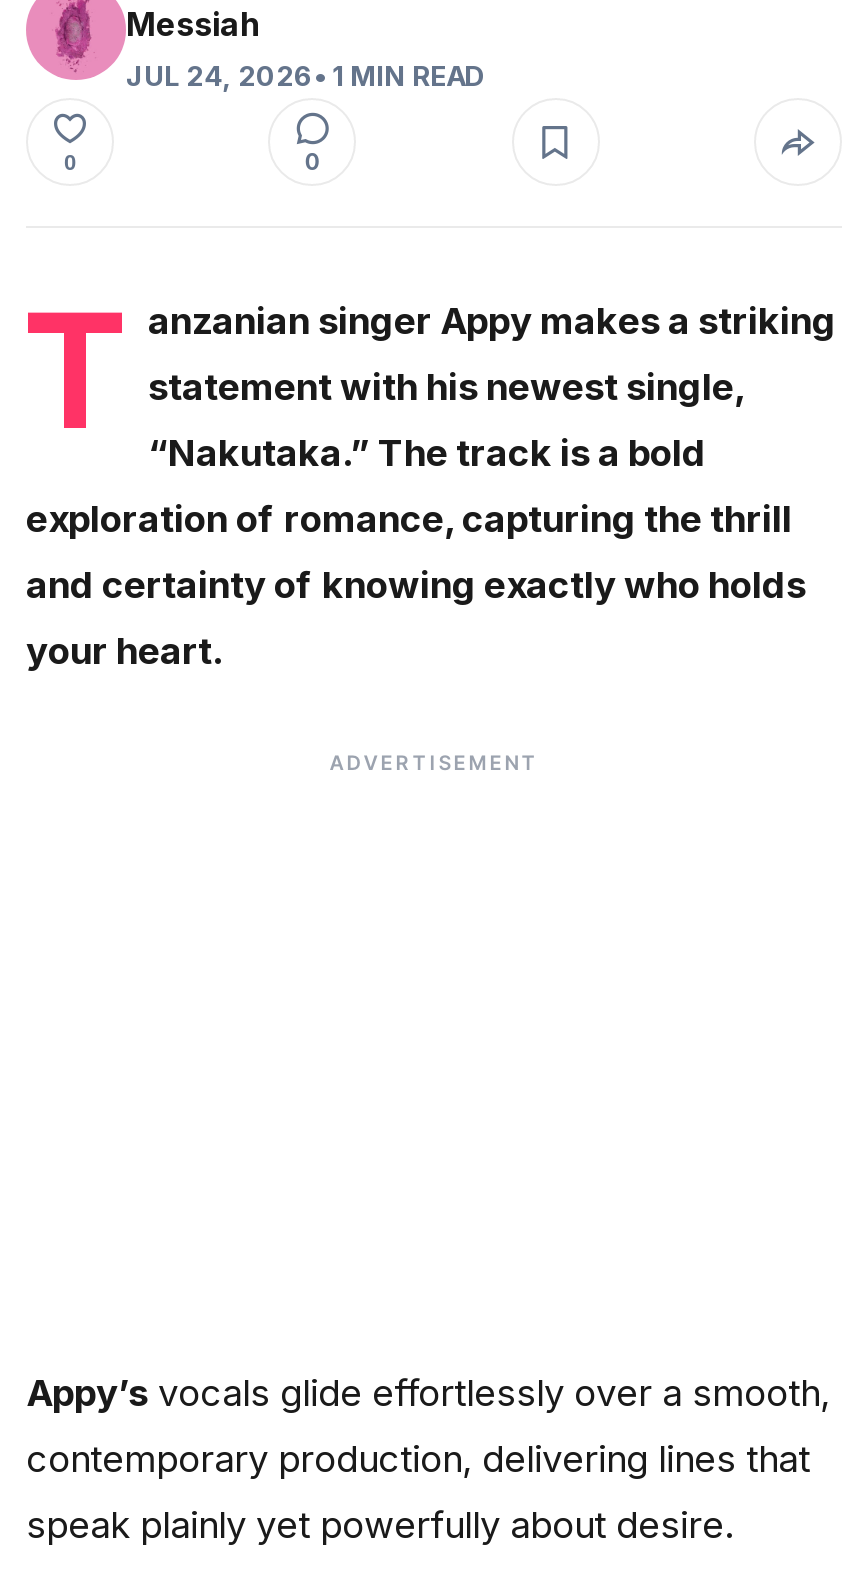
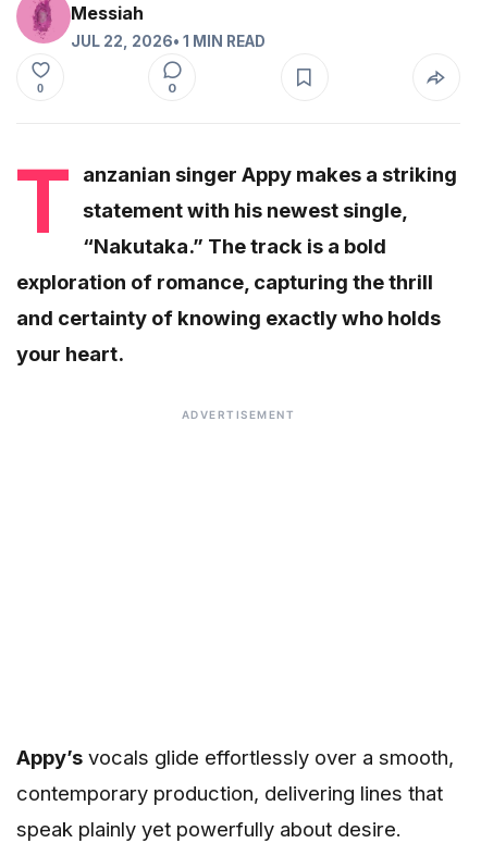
- JUL 24, 2026 • 1 MIN READ
+ JUL 22, 2026 • 1 MIN READ
